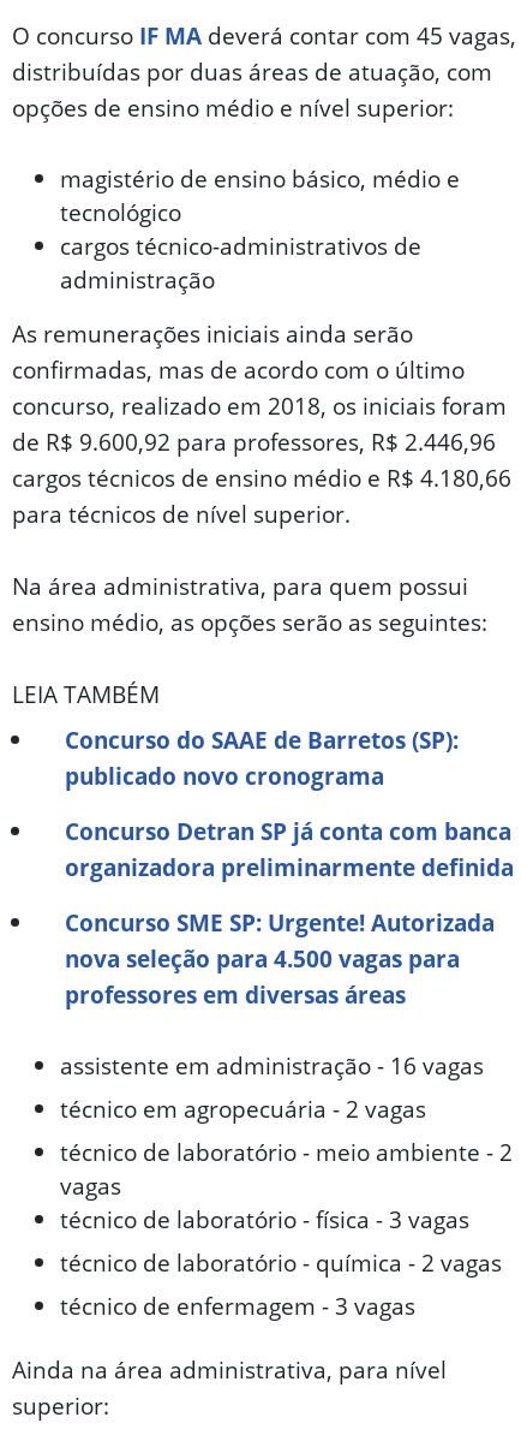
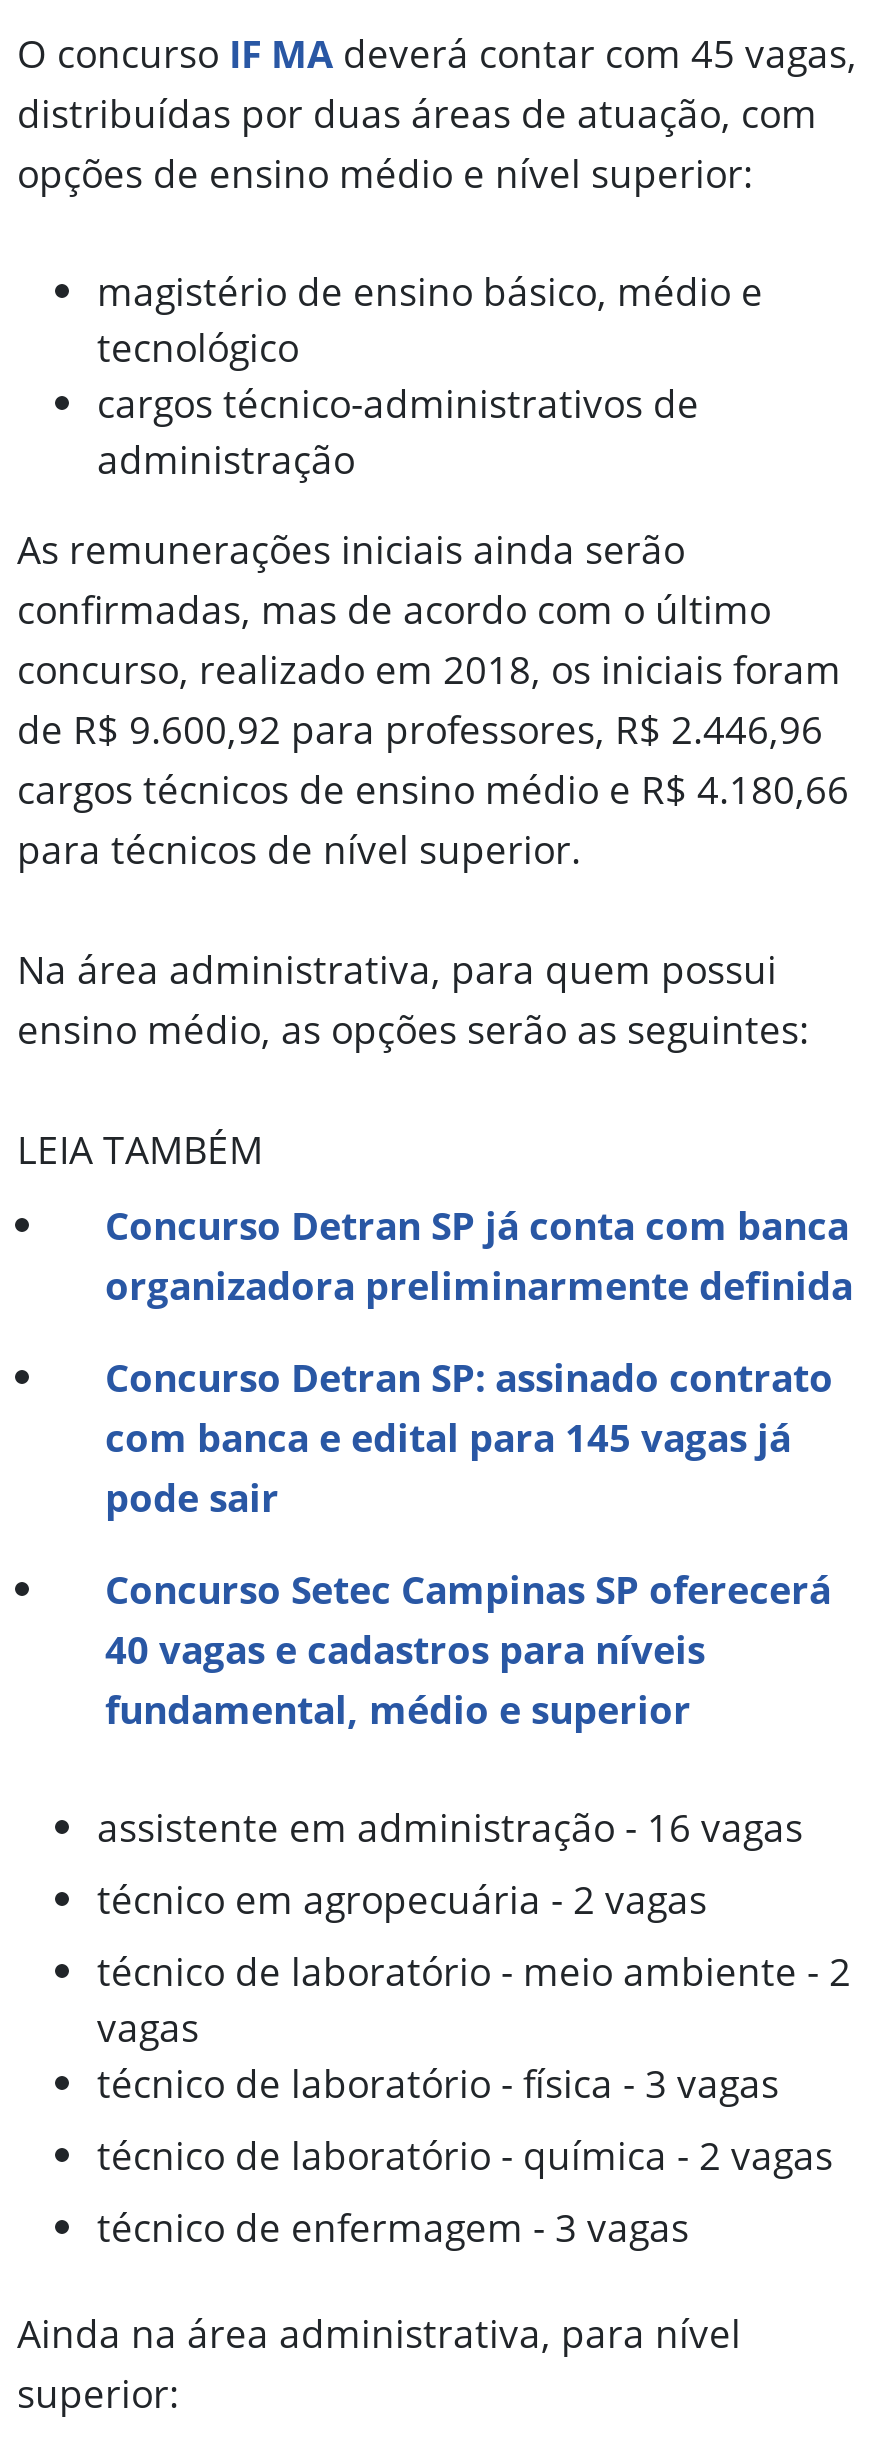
- Concurso do SAAE de Barretos (SP):
- publicado novo cronograma

moved up: Concurso Detran SP já conta com banca | organizadora preliminarmente definida

- Concurso SME SP: Urgente! Autorizada
- nova seleção para 4.500 vagas para
- professores em diversas áreas
+ Concurso Detran SP: assinado contrato
+ com banca e edital para 145 vagas já
+ pode sair
+ Concurso Setec Campinas SP oferecerá
+ 40 vagas e cadastros para níveis
+ fundamental, médio e superior
